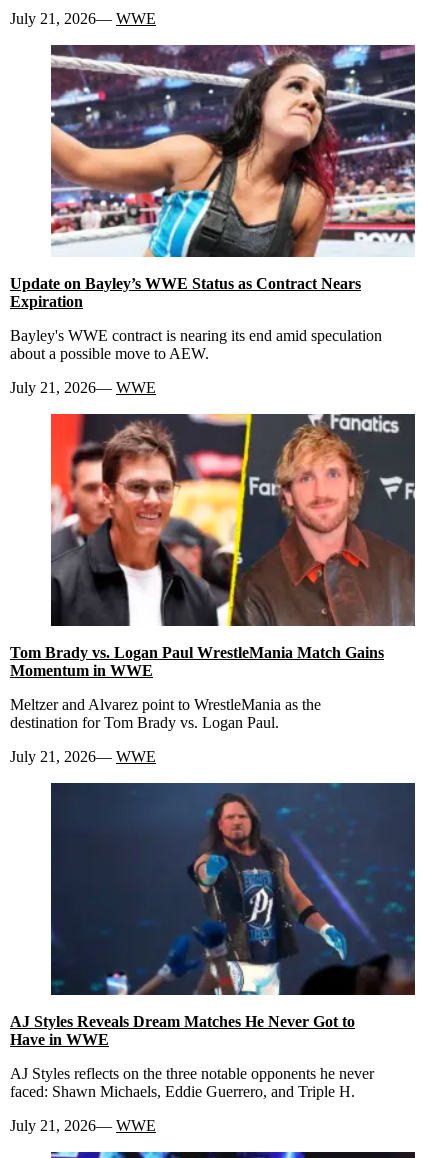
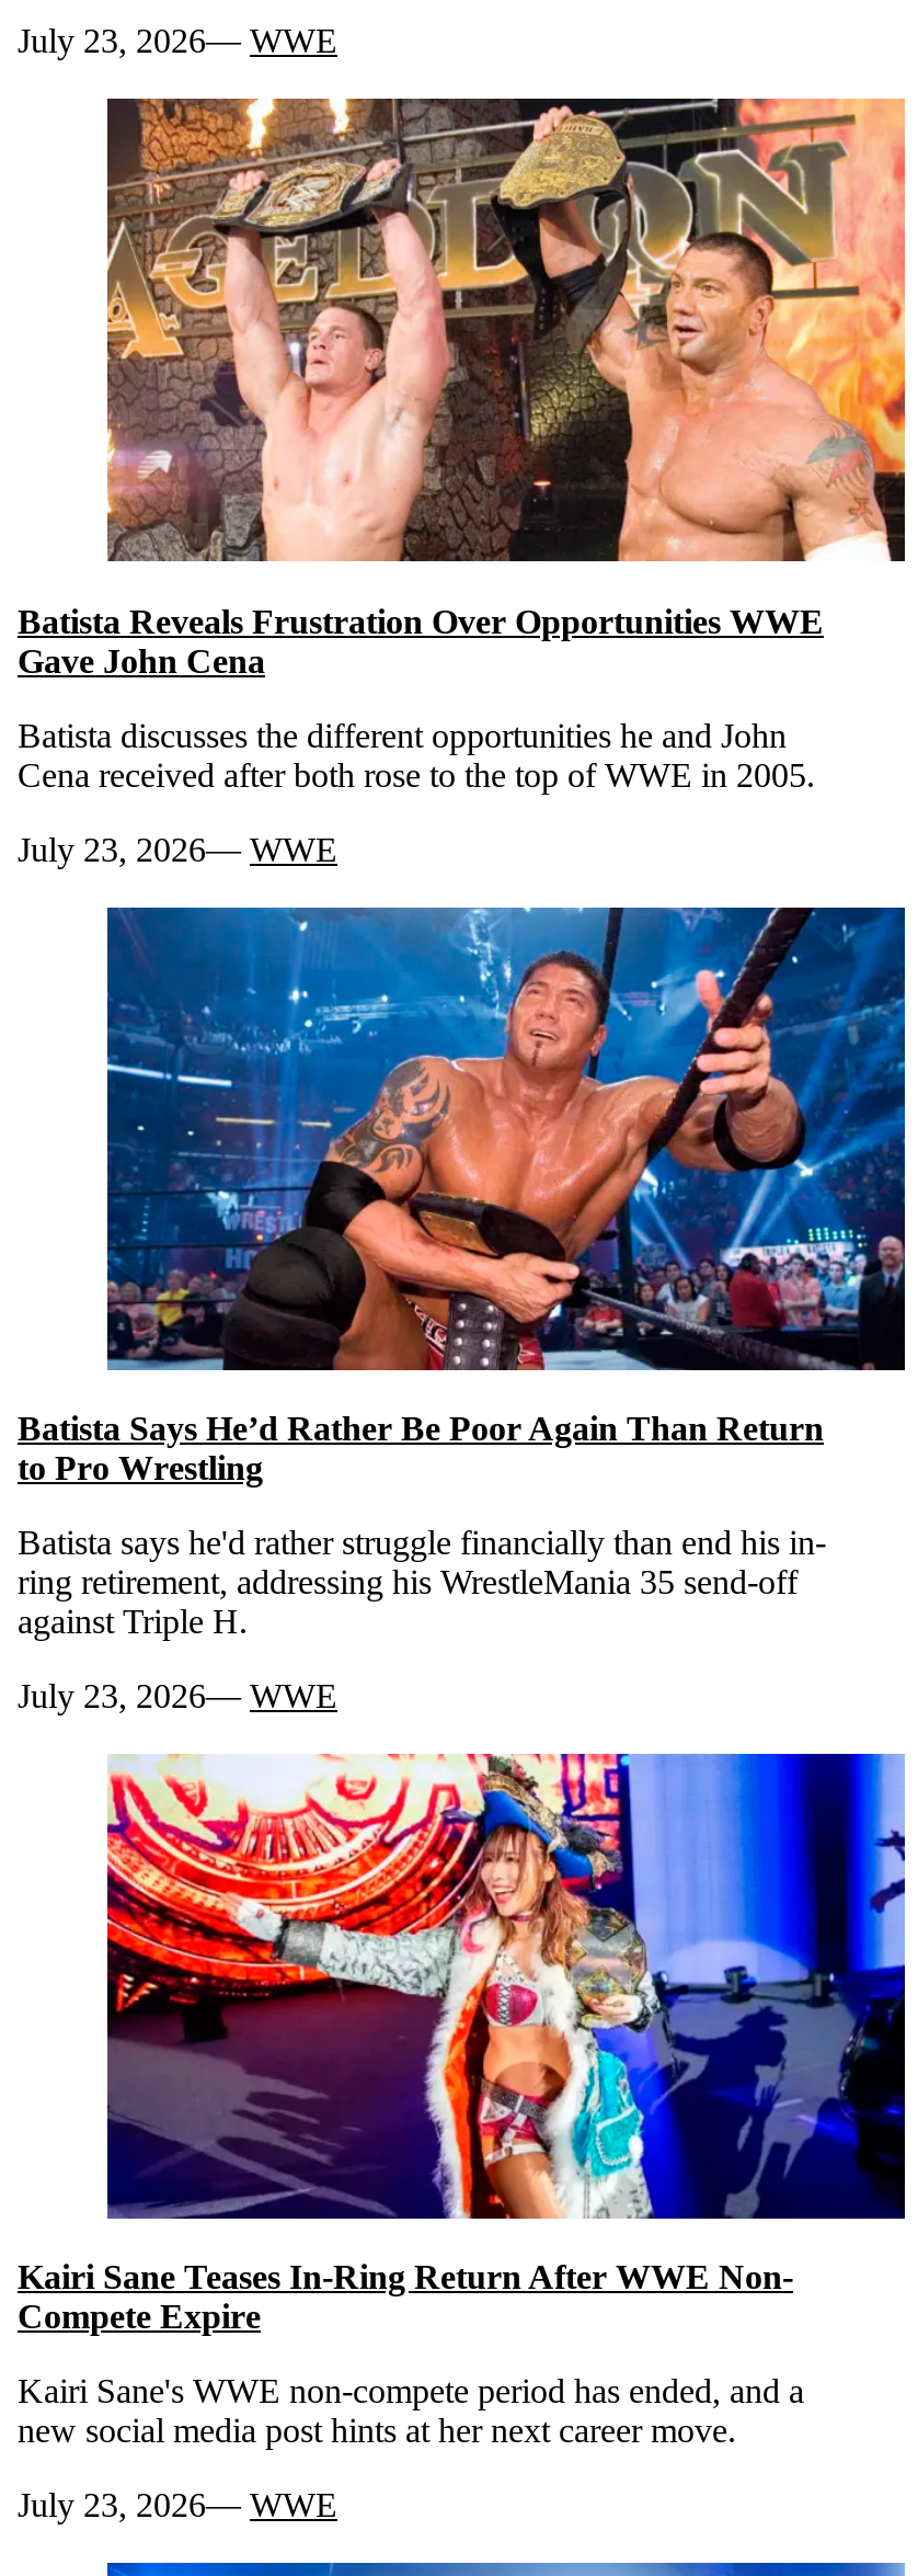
- July 21, 2026 WWE
+ July 23, 2026 WWE

- [image]
- Update on Bayley’s WWE Status as Contract Nears
- Expiration
+ [image]
+ Batista Reveals Frustration Over Opportunities WWE
+ Gave John Cena

- Bayley's WWE contract is nearing its end amid speculation
- about a possible move to AEW.
+ Batista discusses the different opportunities he and John
+ Cena received after both rose to the top of WWE in 2005.

- July 21, 2026 WWE
+ July 23, 2026 WWE

- [image]
- Tom Brady vs. Logan Paul WrestleMania Match Gains
- Momentum in WWE
+ [image]
+ Batista Says He’d Rather Be Poor Again Than Return
+ to Pro Wrestling

- Meltzer and Alvarez point to WrestleMania as the
- destination for Tom Brady vs. Logan Paul.
+ Batista says he'd rather struggle financially than end his in-
+ ring retirement, addressing his WrestleMania 35 send-off
+ against Triple H.

- July 21, 2026 WWE
+ July 23, 2026 WWE

- [image]
- AJ Styles Reveals Dream Matches He Never Got to
- Have in WWE
+ [image]
+ Kairi Sane Teases In-Ring Return After WWE Non-
+ Compete Expire

- AJ Styles reflects on the three notable opponents he never
- faced: Shawn Michaels, Eddie Guerrero, and Triple H.
+ Kairi Sane's WWE non-compete period has ended, and a
+ new social media post hints at her next career move.

- July 21, 2026 WWE
+ July 23, 2026 WWE
